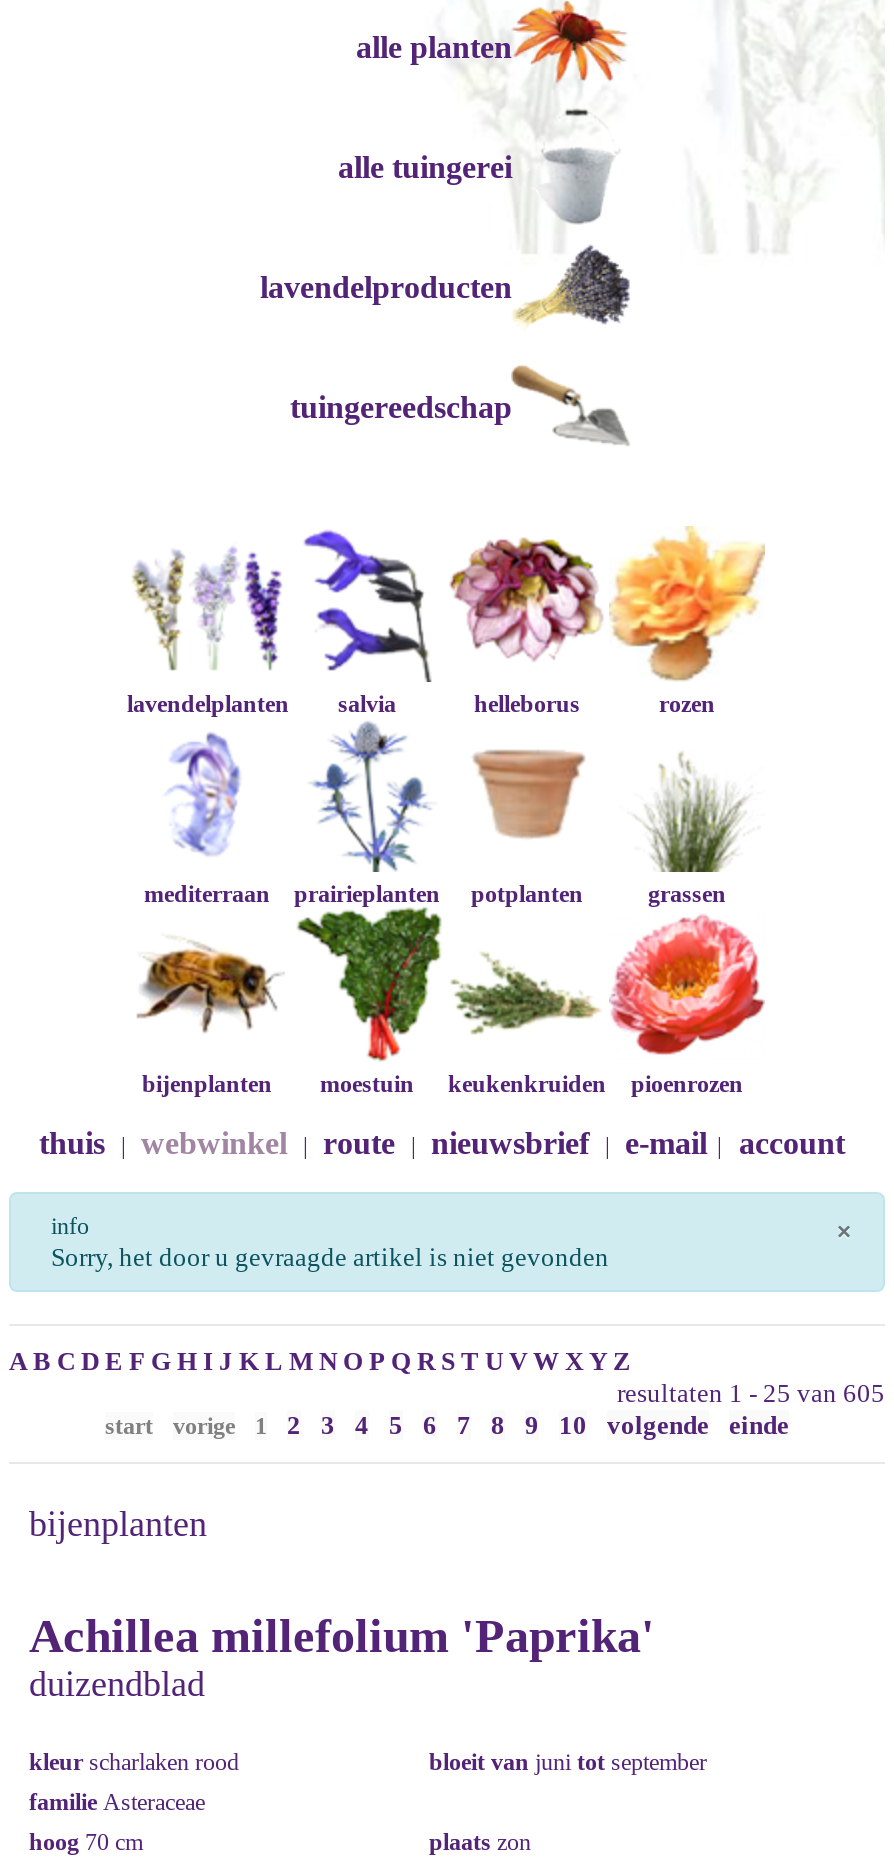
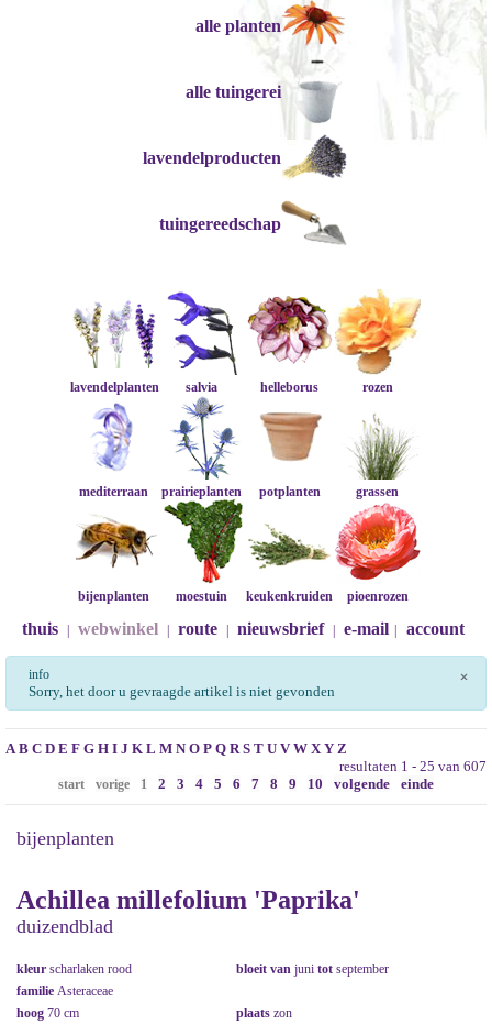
- resultaten 1 - 25 van 605
+ resultaten 1 - 25 van 607
